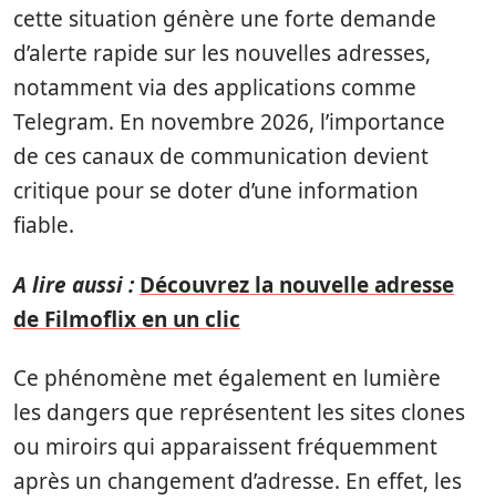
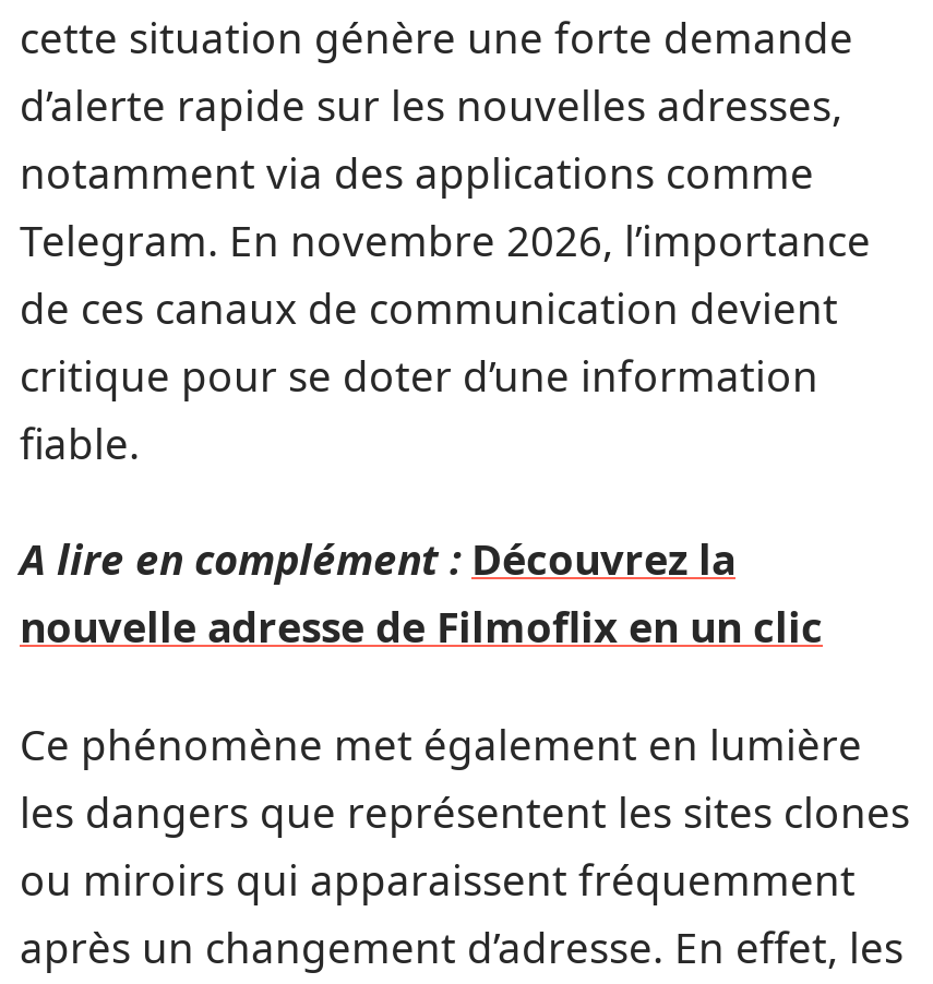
- A lire aussi : Découvrez la nouvelle adresse
- de Filmoflix en un clic
+ A lire en complément : Découvrez la
+ nouvelle adresse de Filmoflix en un clic
